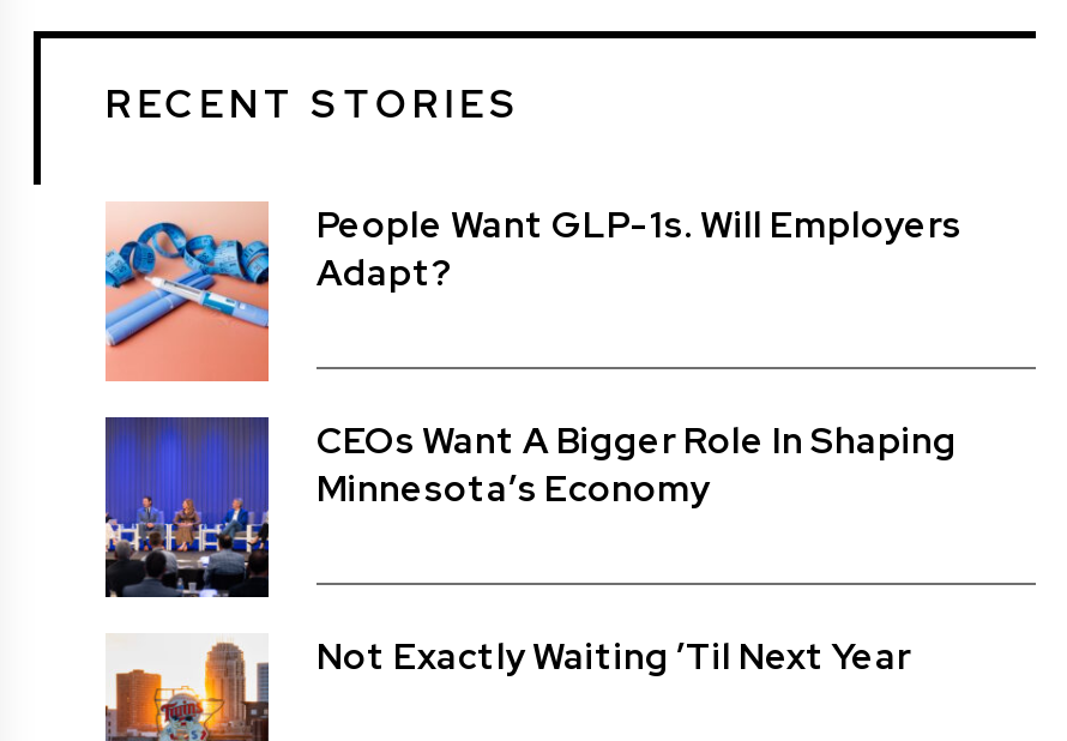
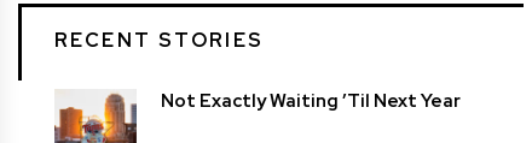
- [image]
- People Want GLP-1s. Will Employers
- Adapt?
- CEOs Want A Bigger Role In Shaping
- Minnesota’s Economy

- [image]
